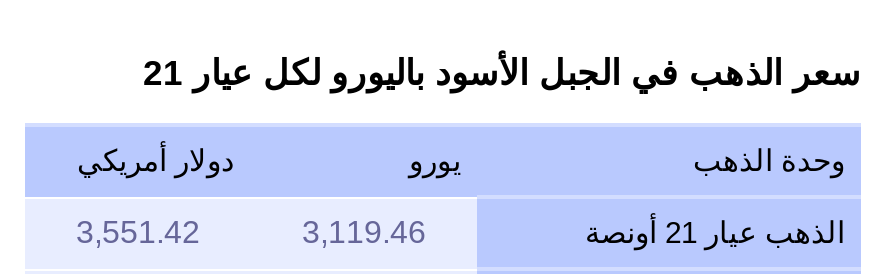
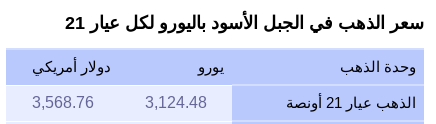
- 3,551.42
+ 3,568.76

- 3,119.46
+ 3,124.48
